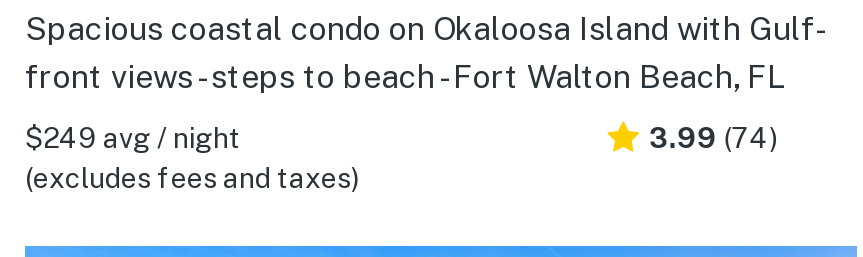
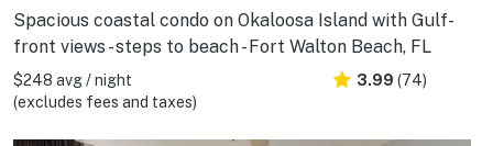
- $249 avg / night
+ $248 avg / night
